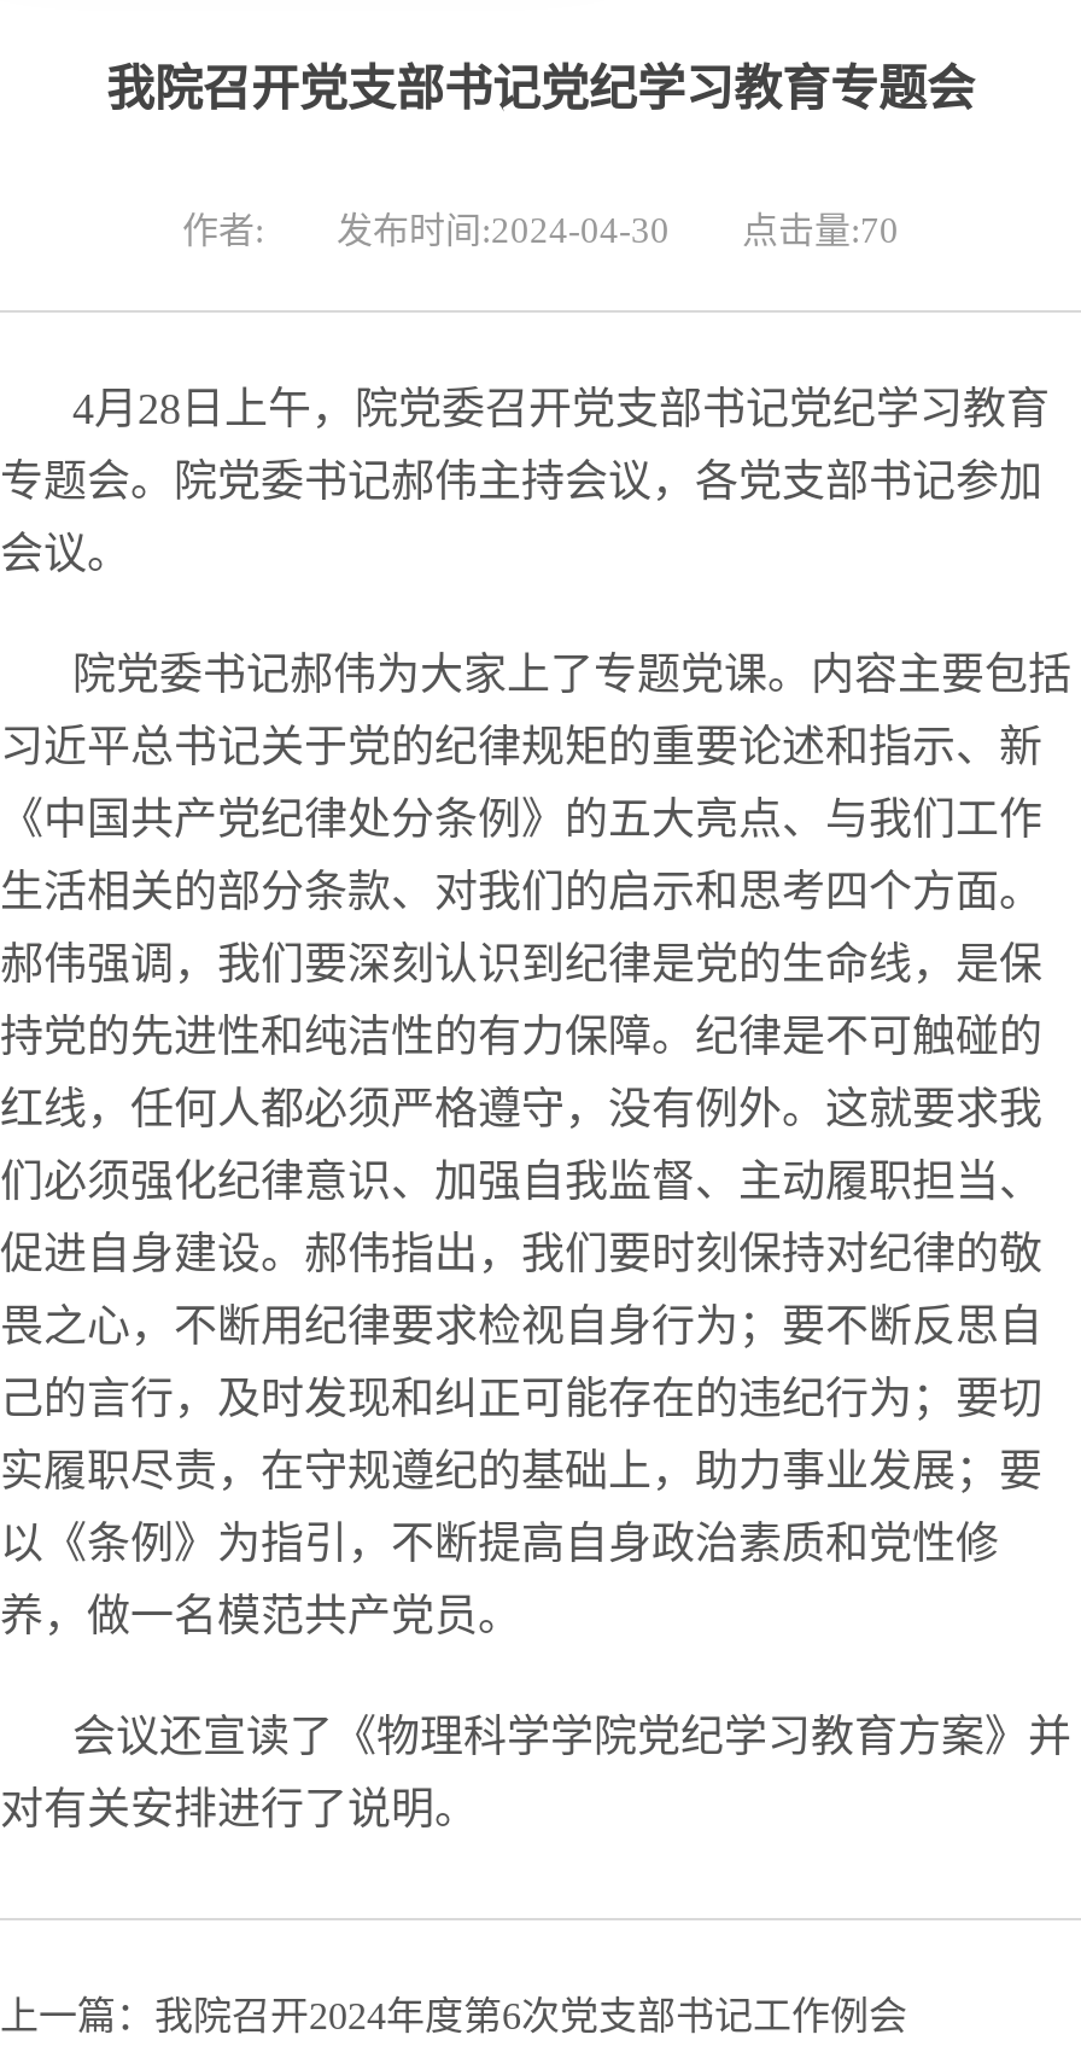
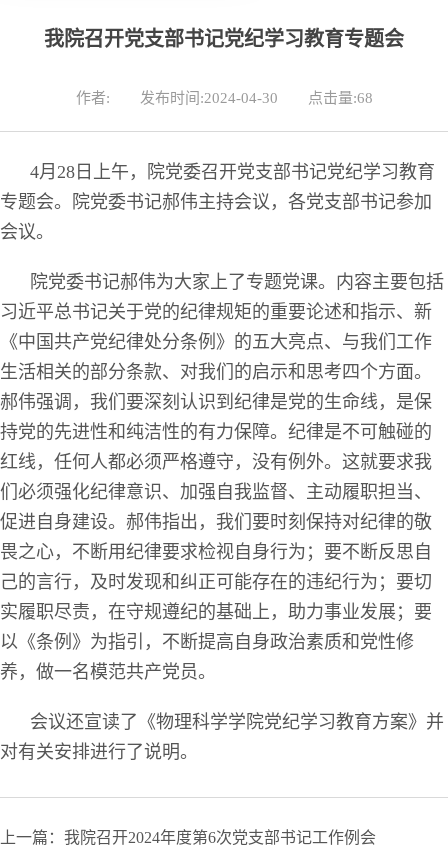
- 作者: 发布时间:2024-04-30 点击量:70
+ 作者: 发布时间:2024-04-30 点击量:68
